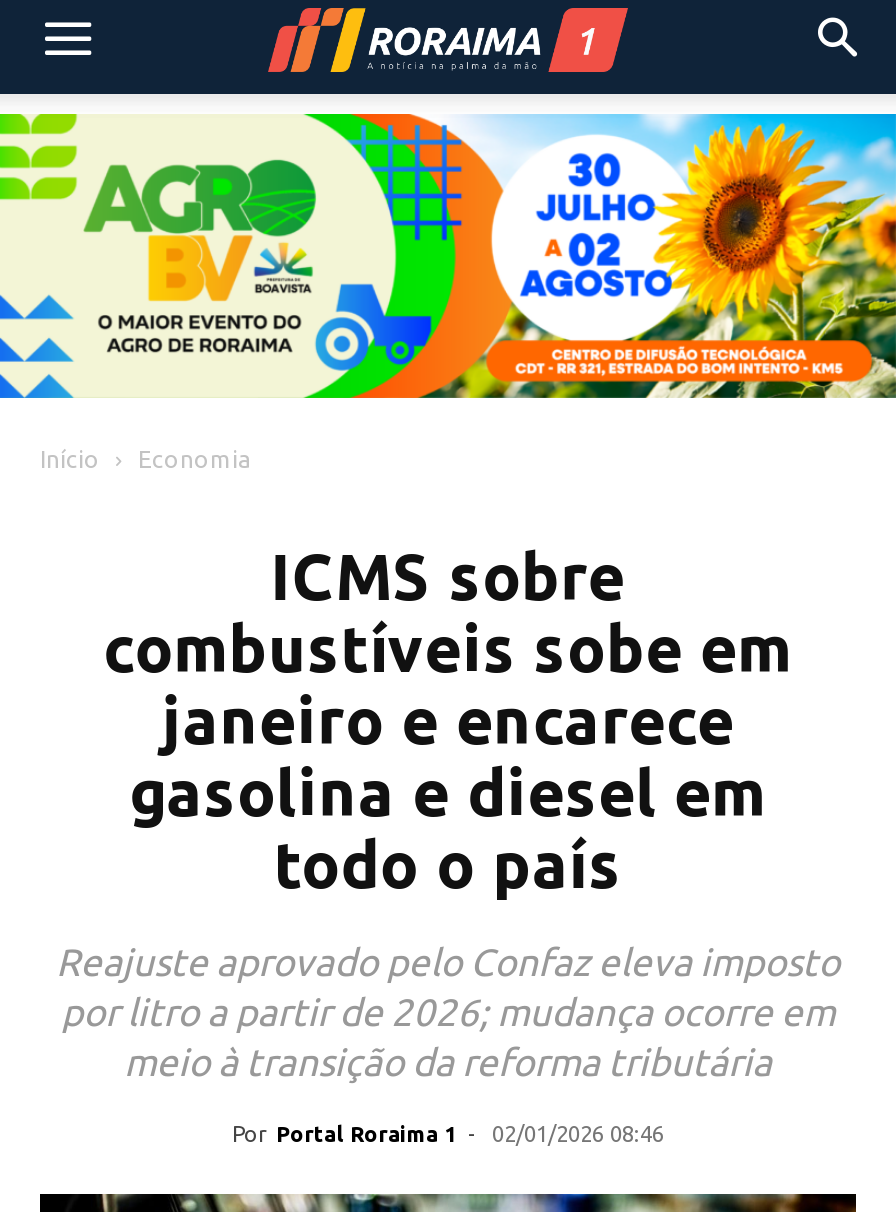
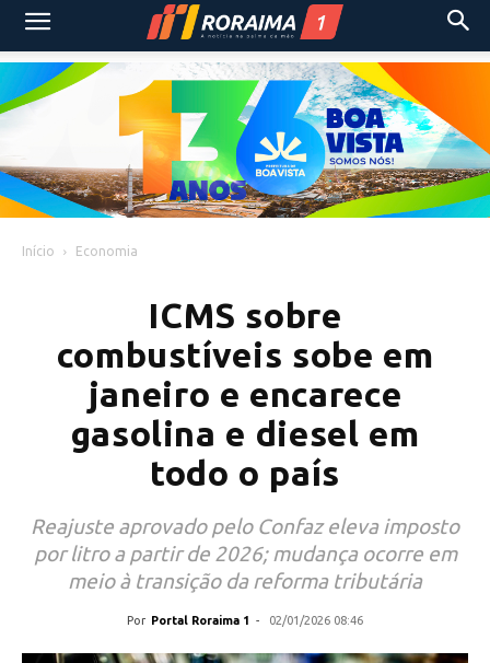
- [image]
+ [image]
